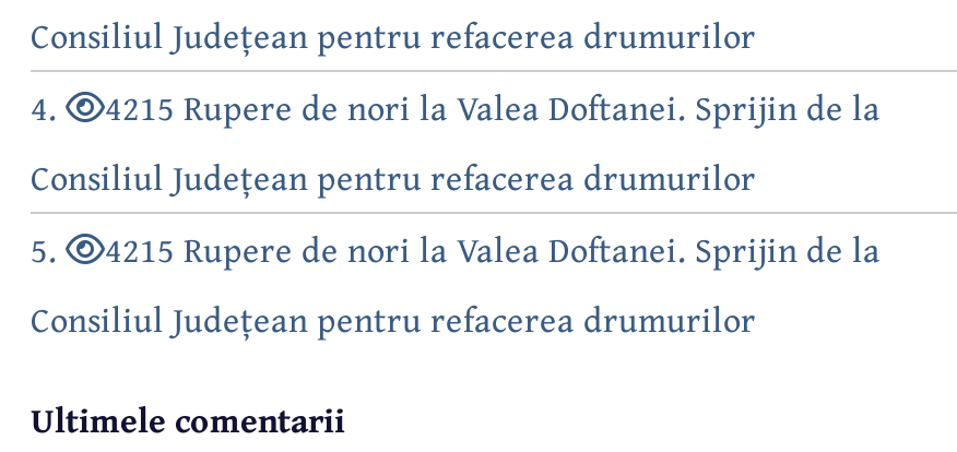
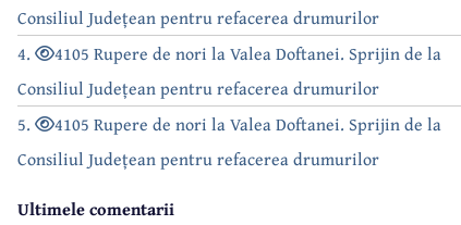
- 4215 Rupere de nori la Valea Doftanei. Sprijin de la
+ 4105 Rupere de nori la Valea Doftanei. Sprijin de la

- 4215 Rupere de nori la Valea Doftanei. Sprijin de la
+ 4105 Rupere de nori la Valea Doftanei. Sprijin de la
